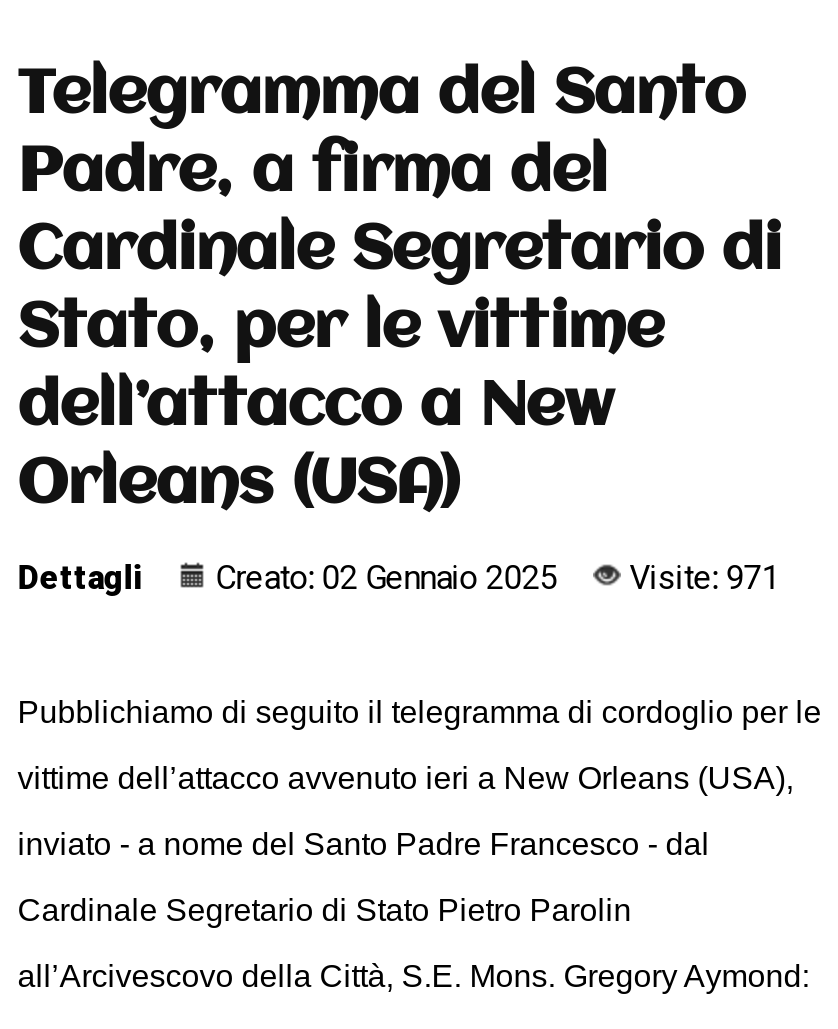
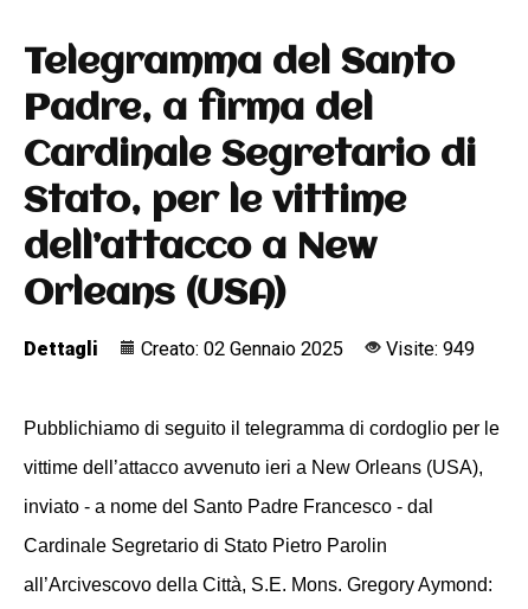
- Dettagli Creato: 02 Gennaio 2025 Visite: 971
+ Dettagli Creato: 02 Gennaio 2025 Visite: 949
